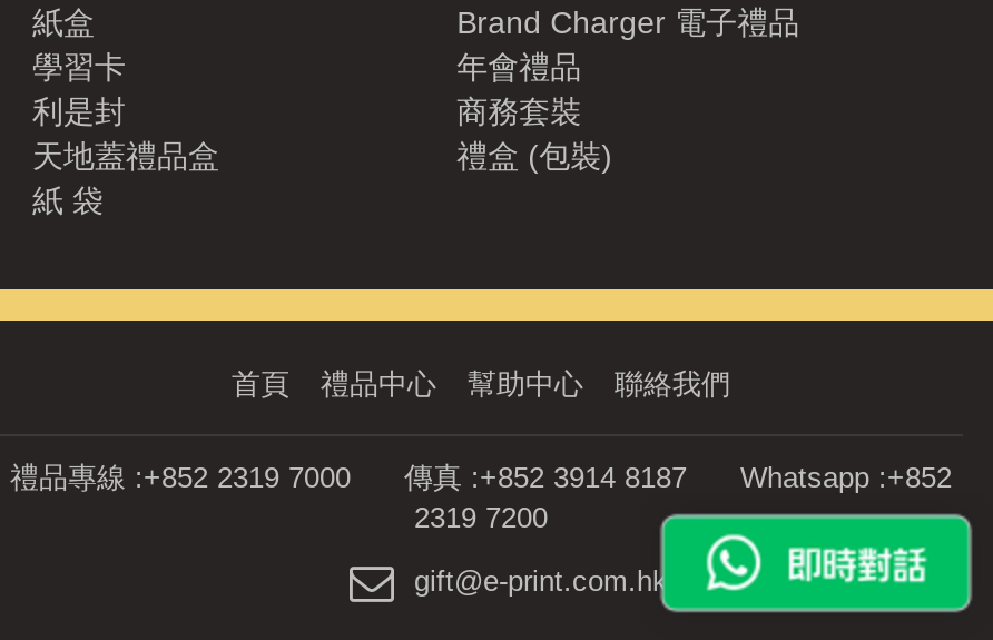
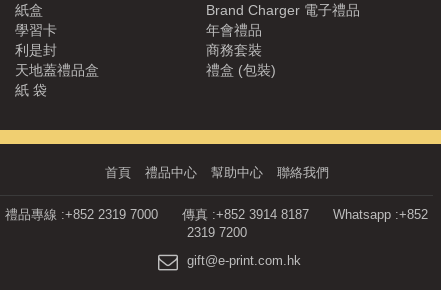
- [image]
